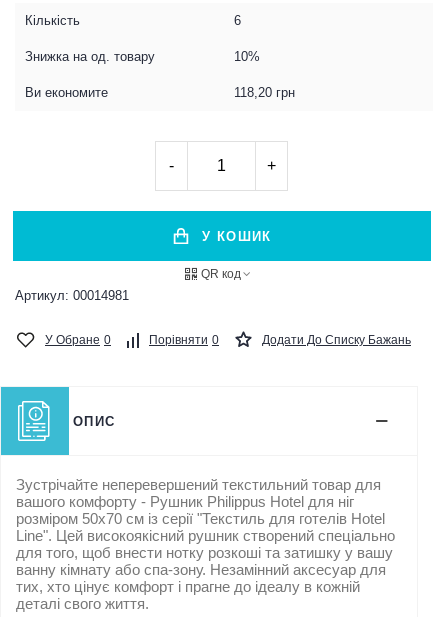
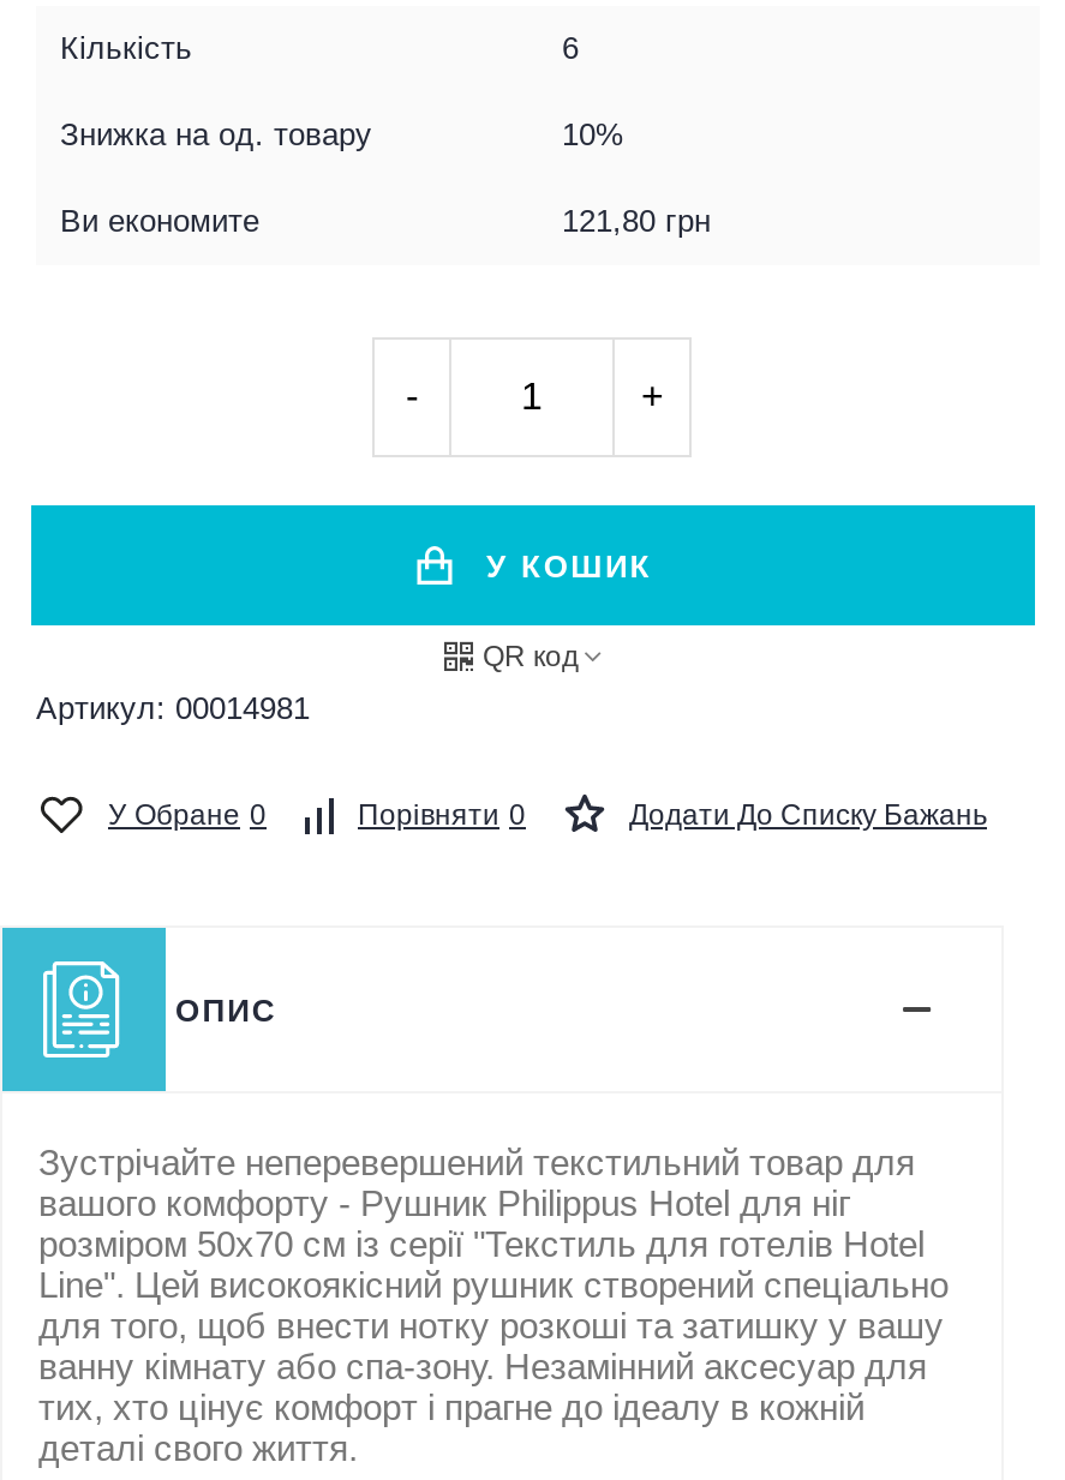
- 118,20 грн
+ 121,80 грн
